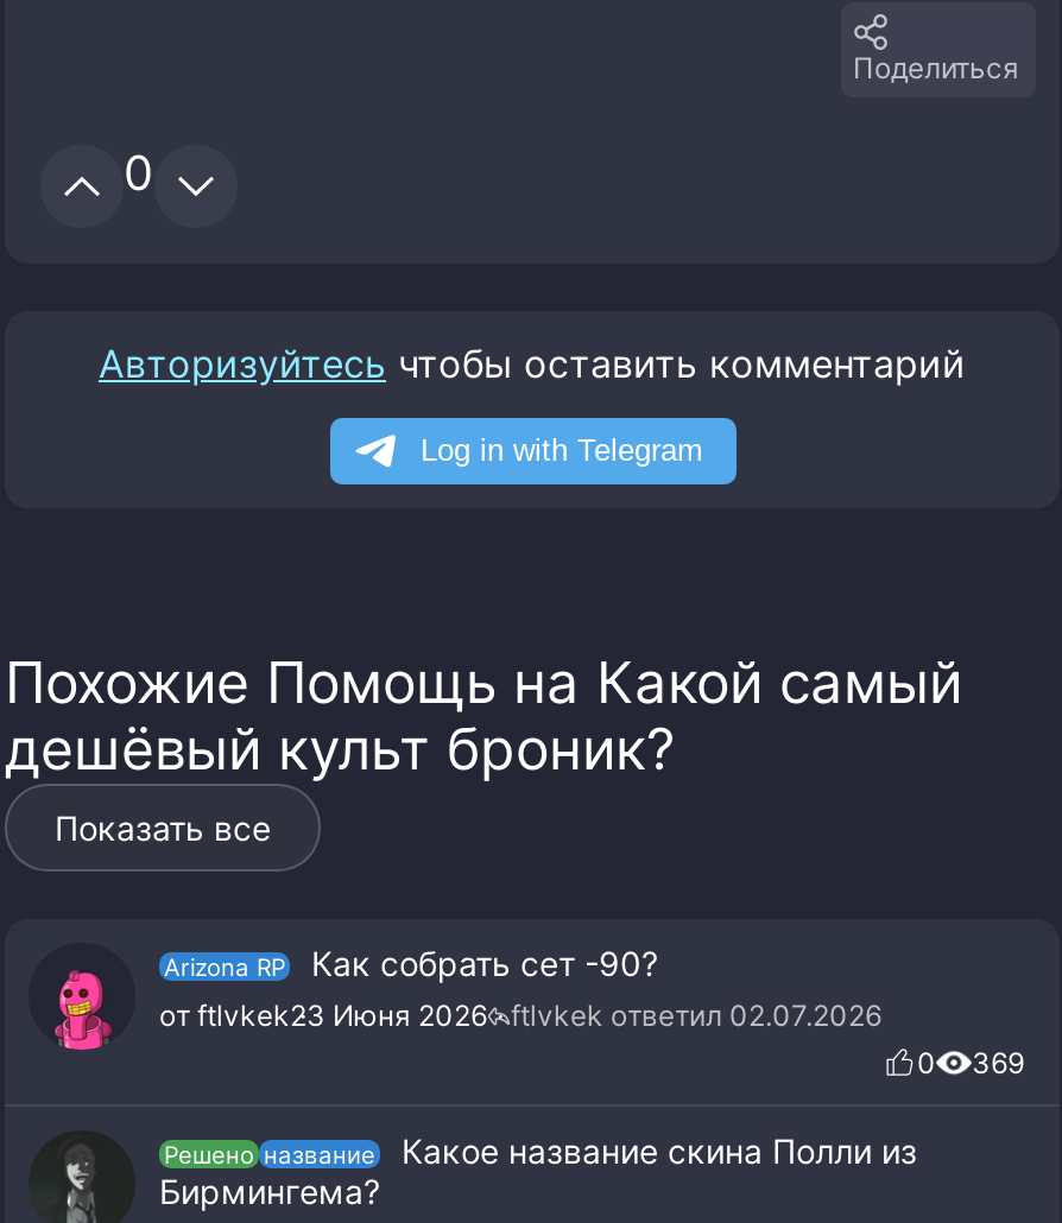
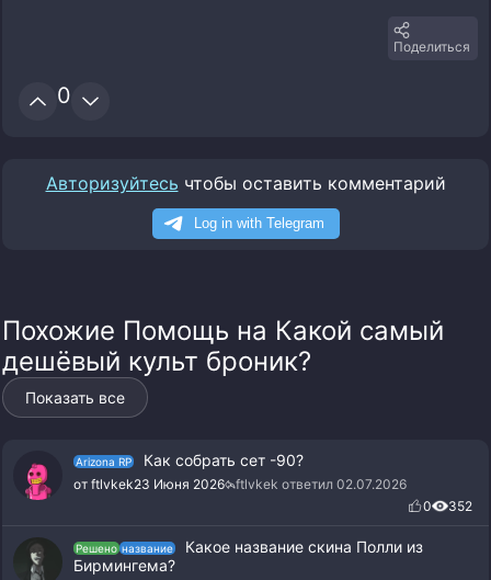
- 369
+ 352
